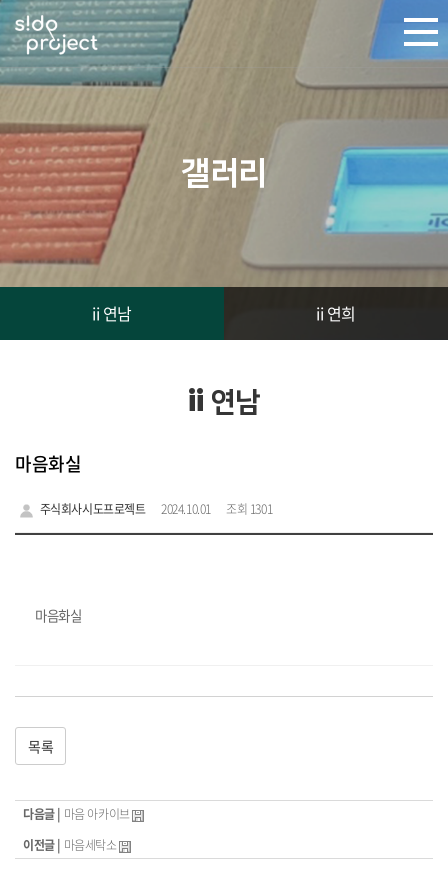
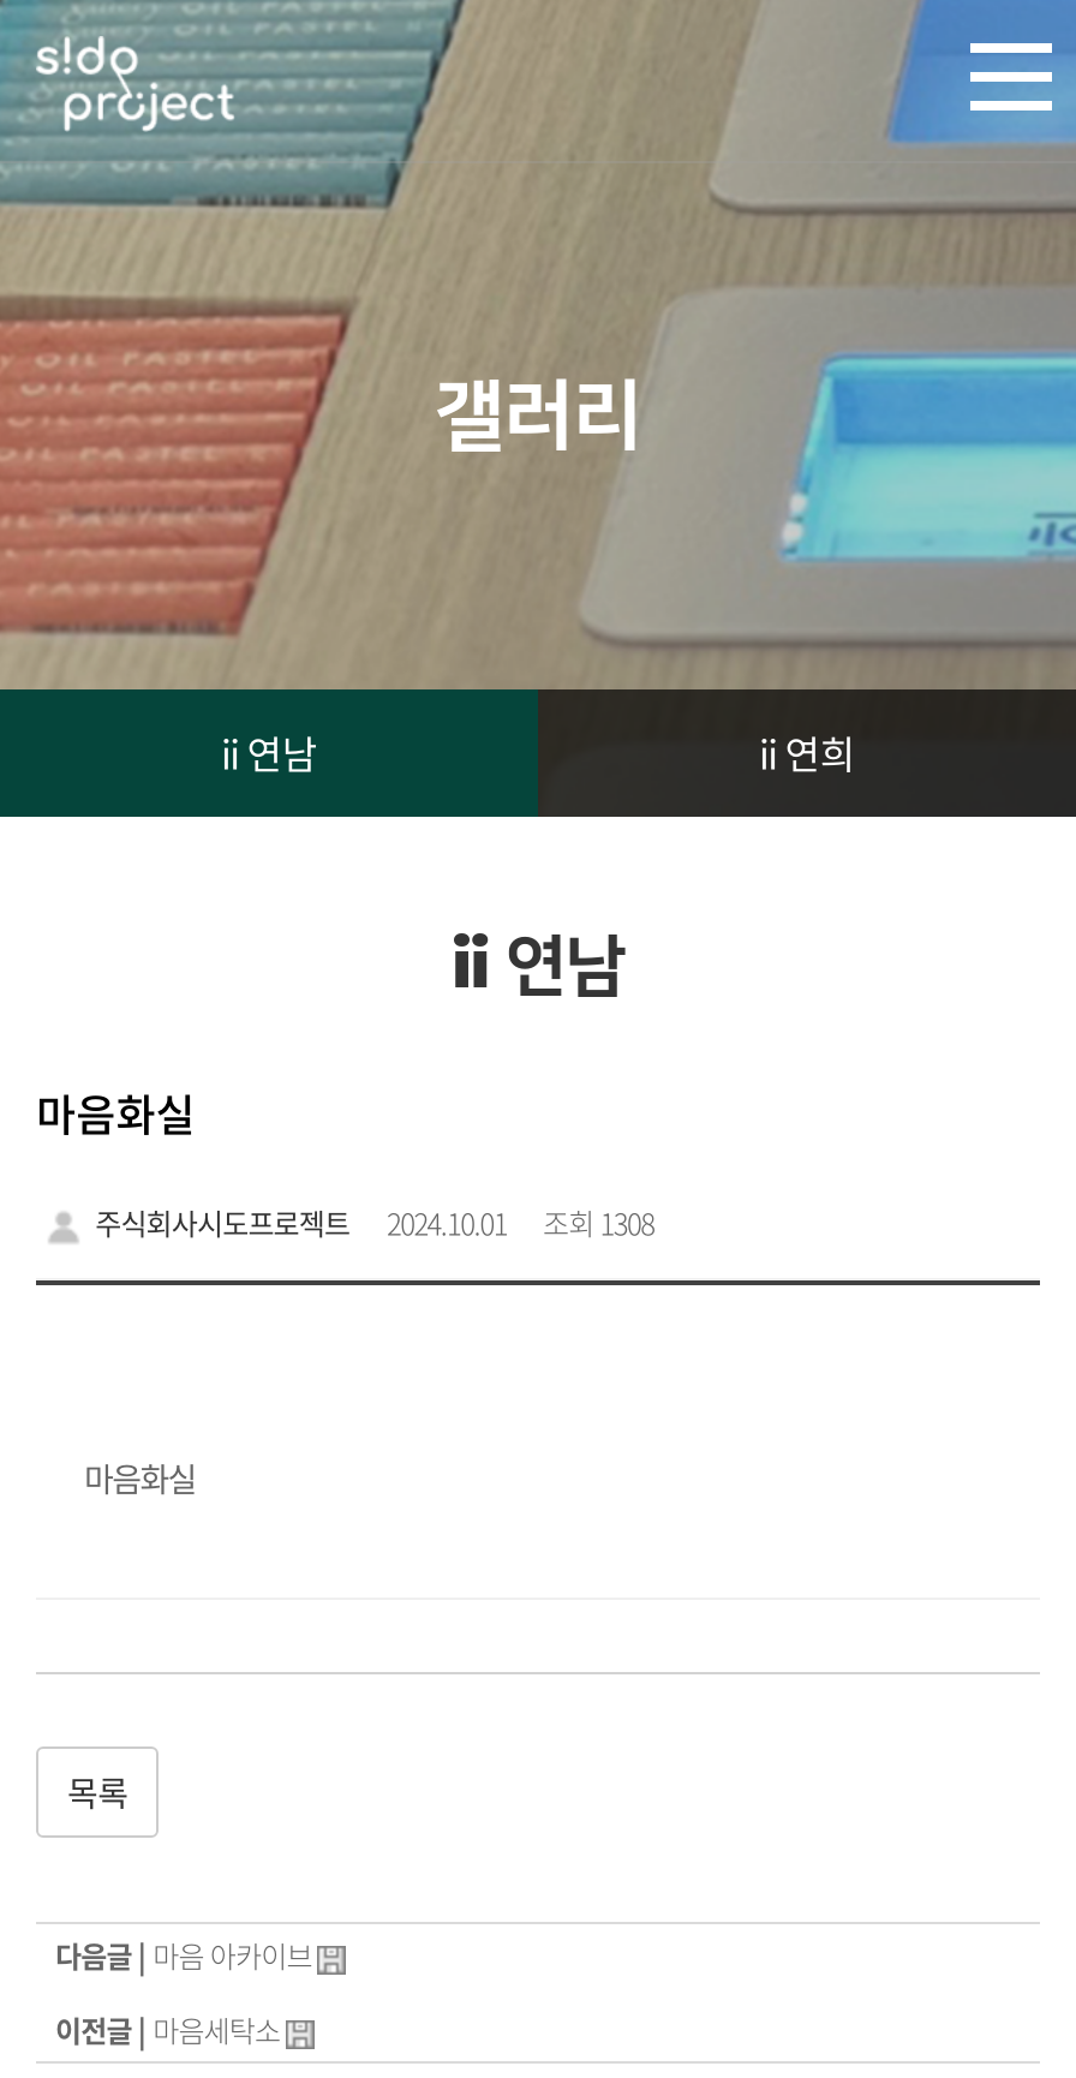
- 주식회사시도프로젝트 2024.10.01 조회 1301
+ 주식회사시도프로젝트 2024.10.01 조회 1308
